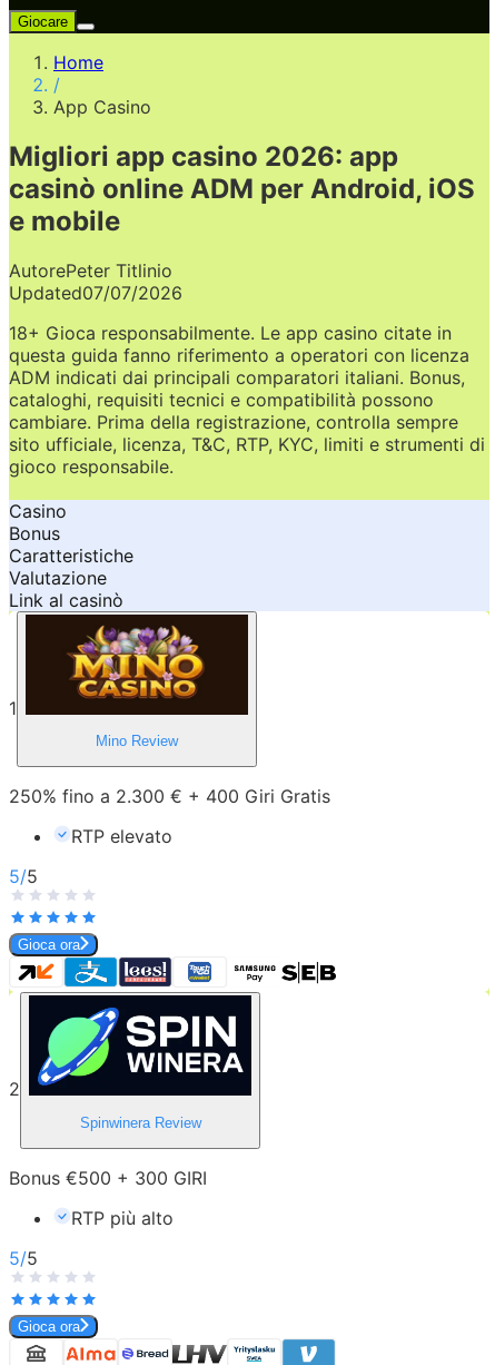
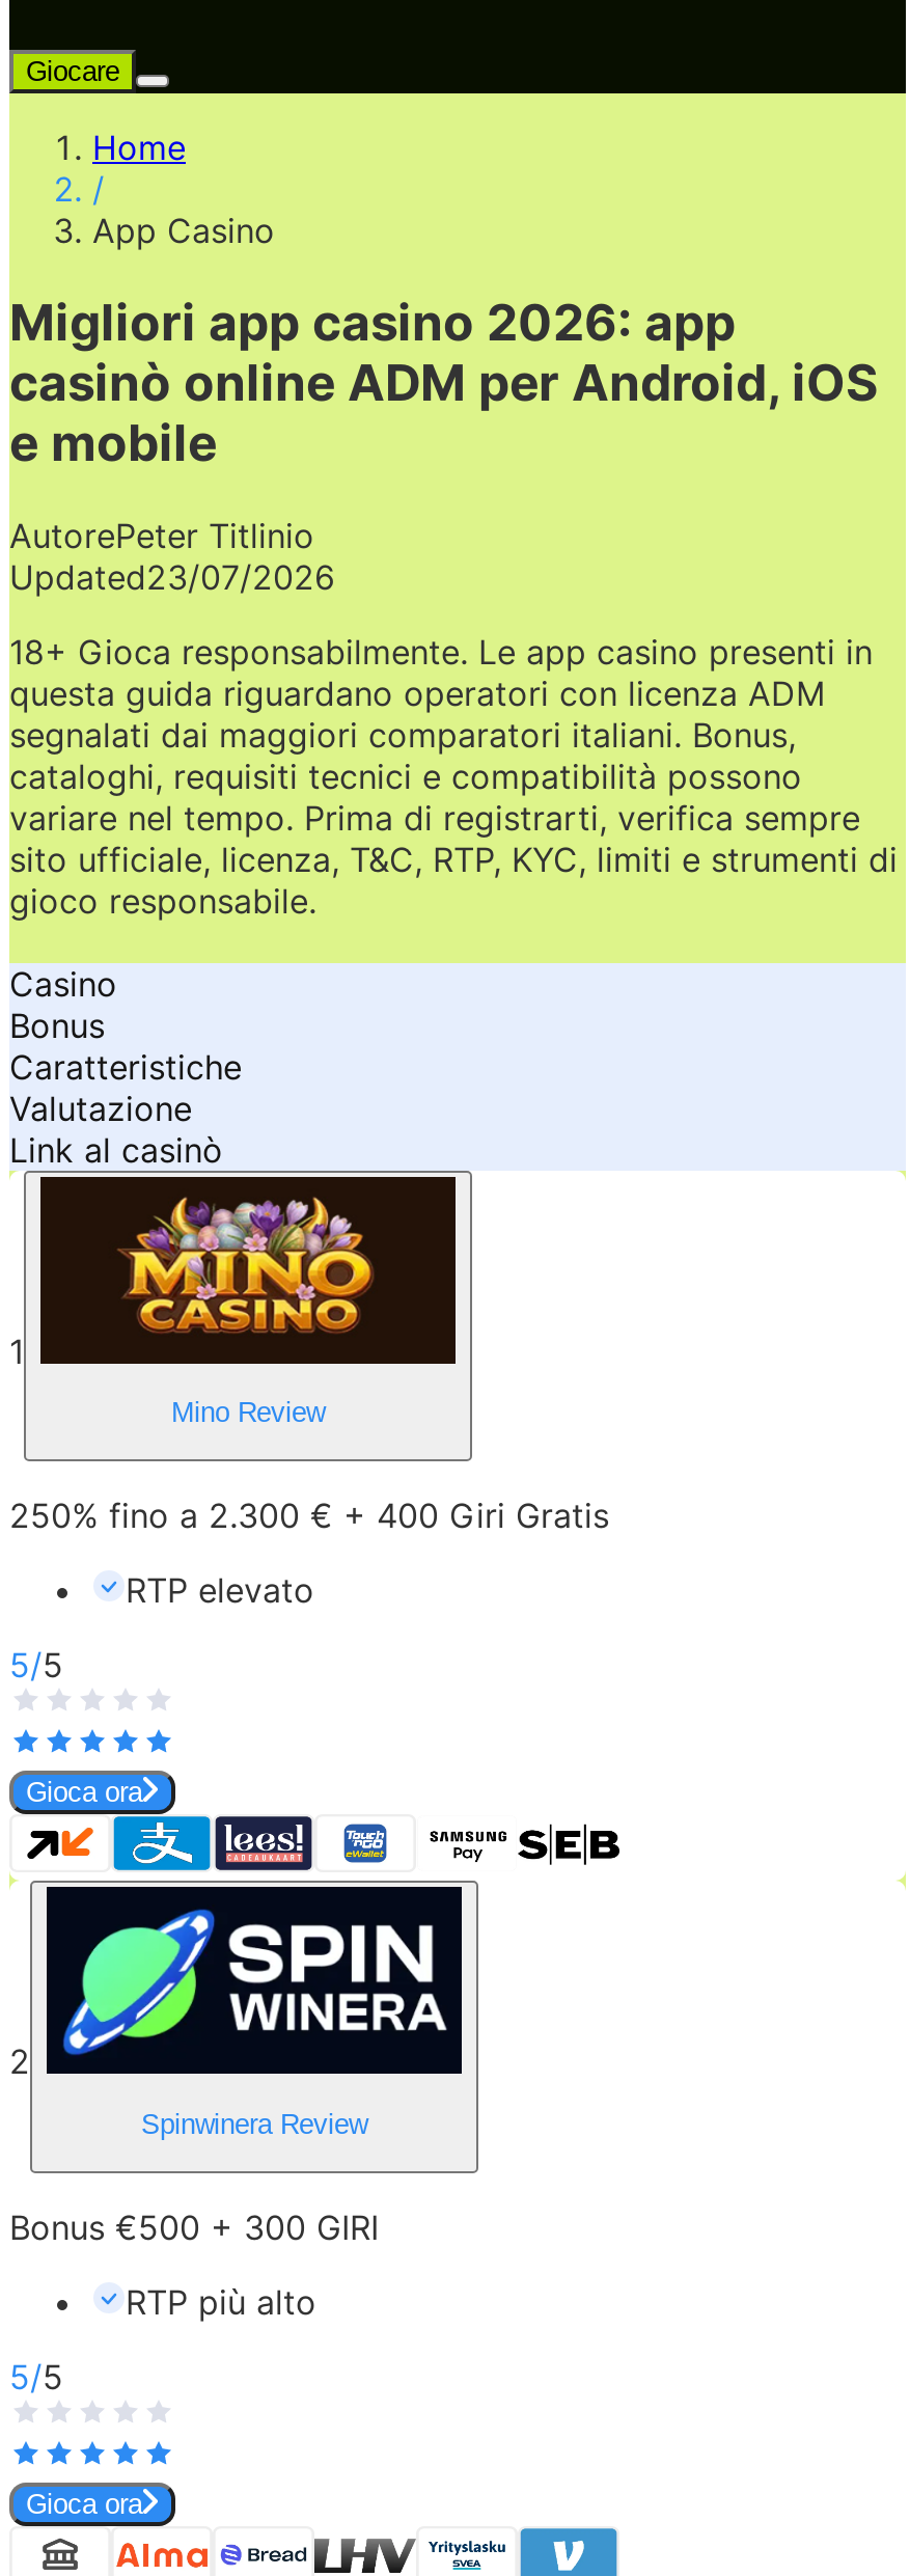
- Updated07/07/2026
+ Updated23/07/2026

- 18+ Gioca responsabilmente. Le app casino citate in
- questa guida fanno riferimento a operatori con licenza
- ADM indicati dai principali comparatori italiani. Bonus,
+ 18+ Gioca responsabilmente. Le app casino presenti in
+ questa guida riguardano operatori con licenza ADM
+ segnalati dai maggiori comparatori italiani. Bonus,

- cambiare. Prima della registrazione, controlla sempre
+ variare nel tempo. Prima di registrarti, verifica sempre
